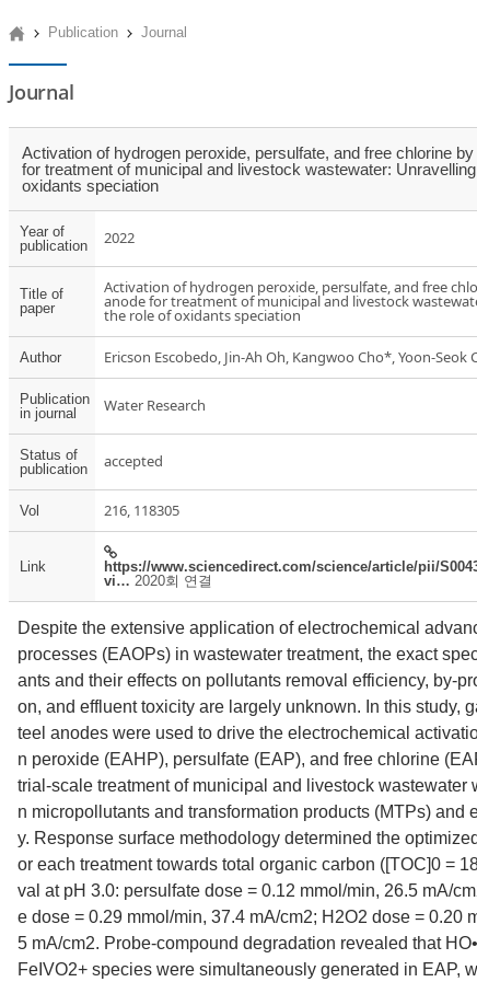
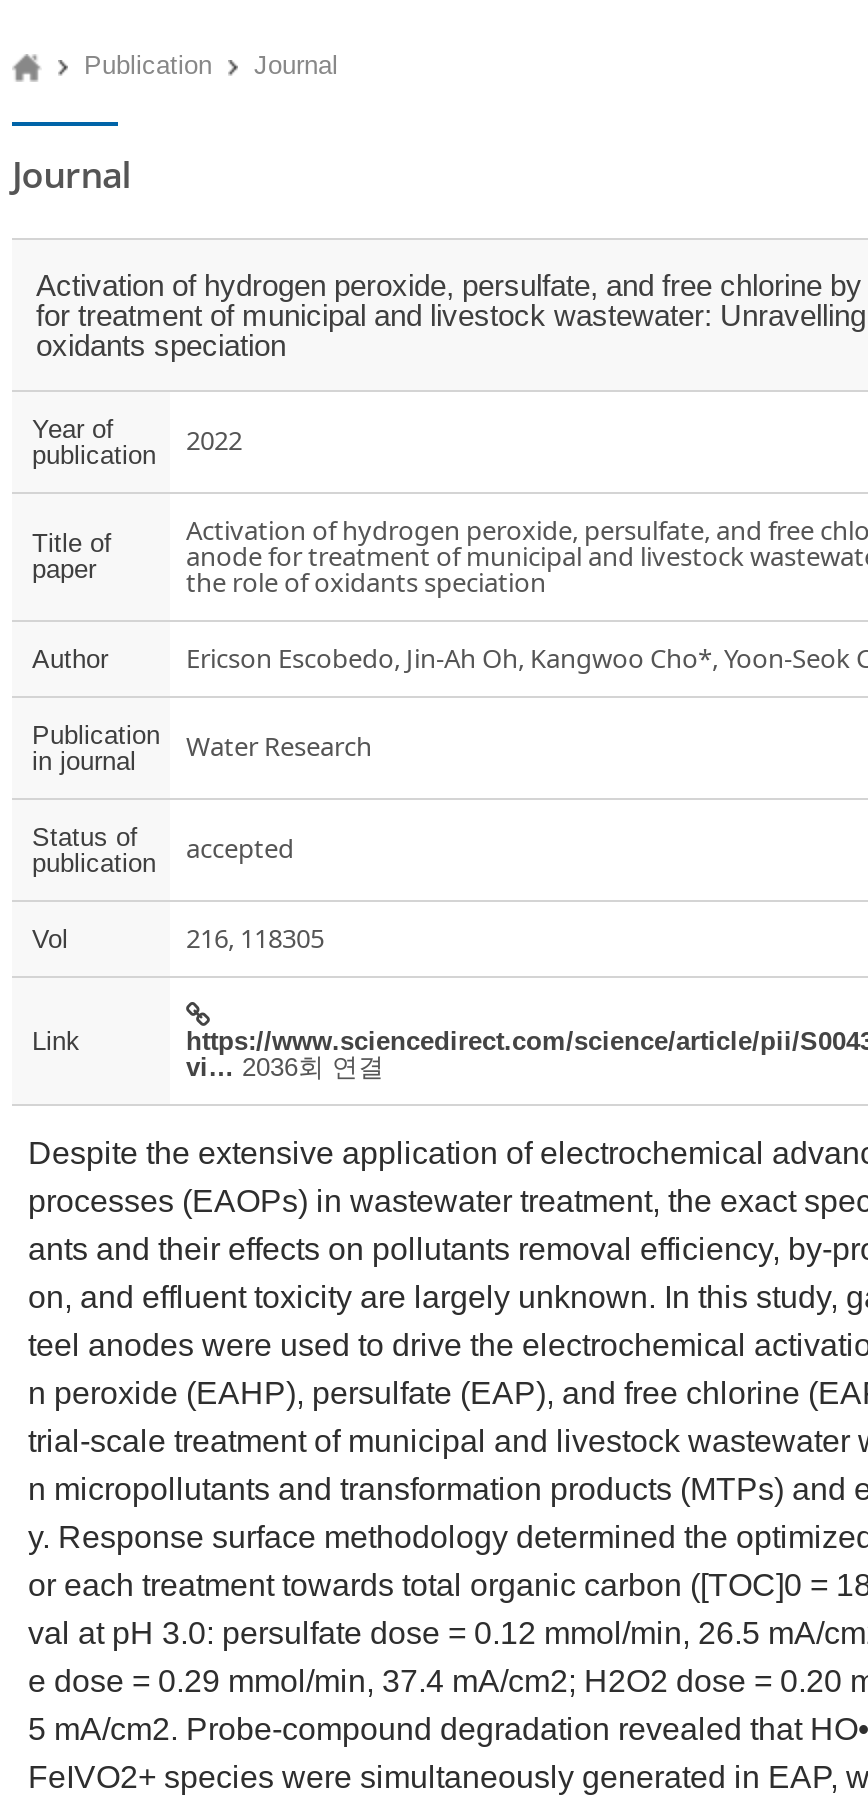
- vi… 2020회 연결
+ vi… 2036회 연결
